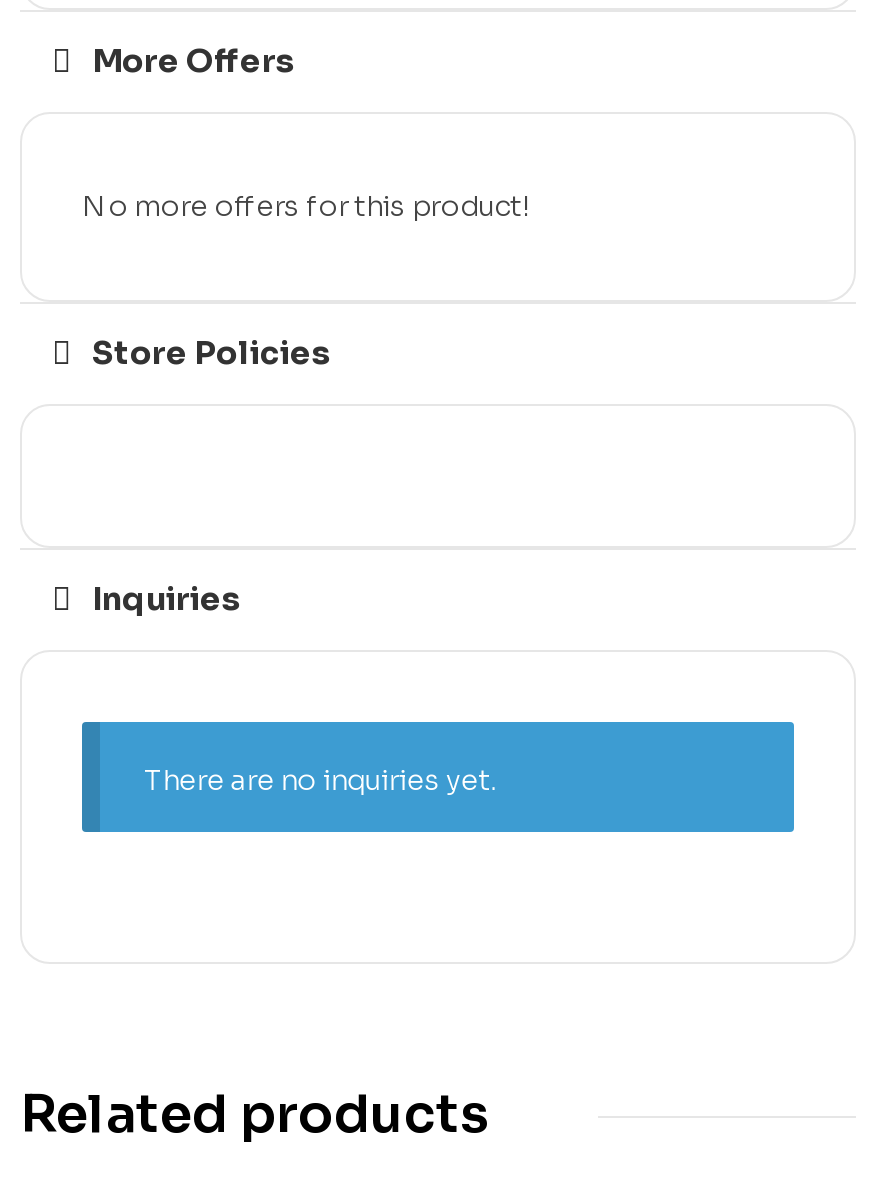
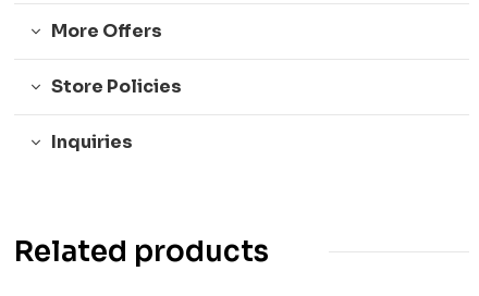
- No more offers for this product!

- There are no inquiries yet.
